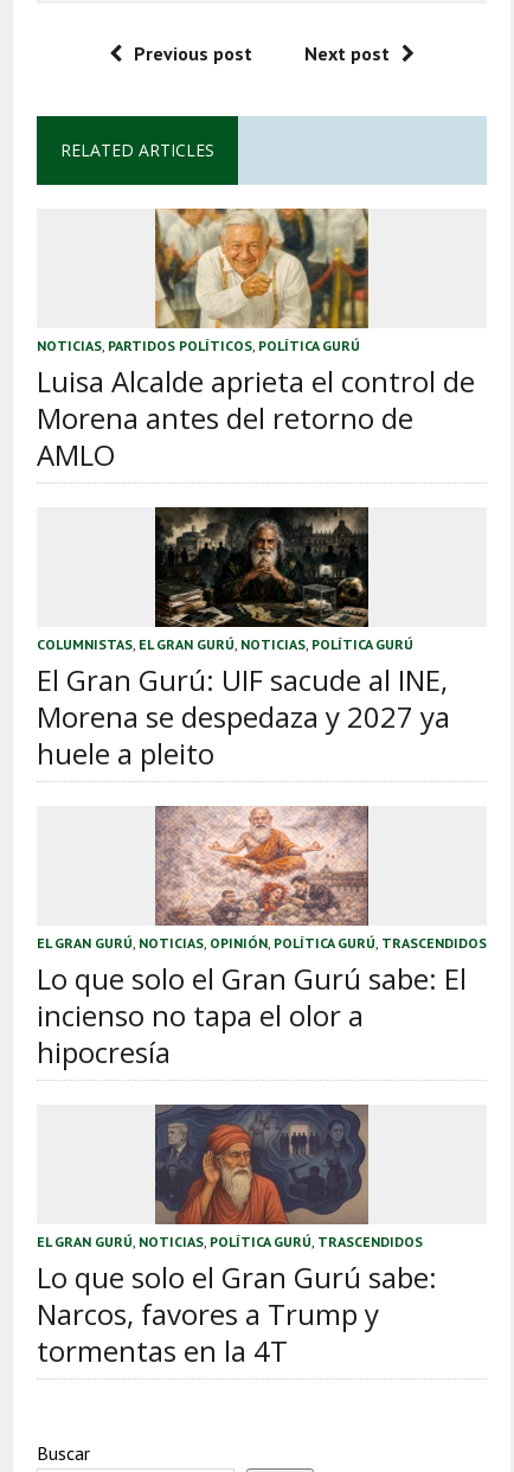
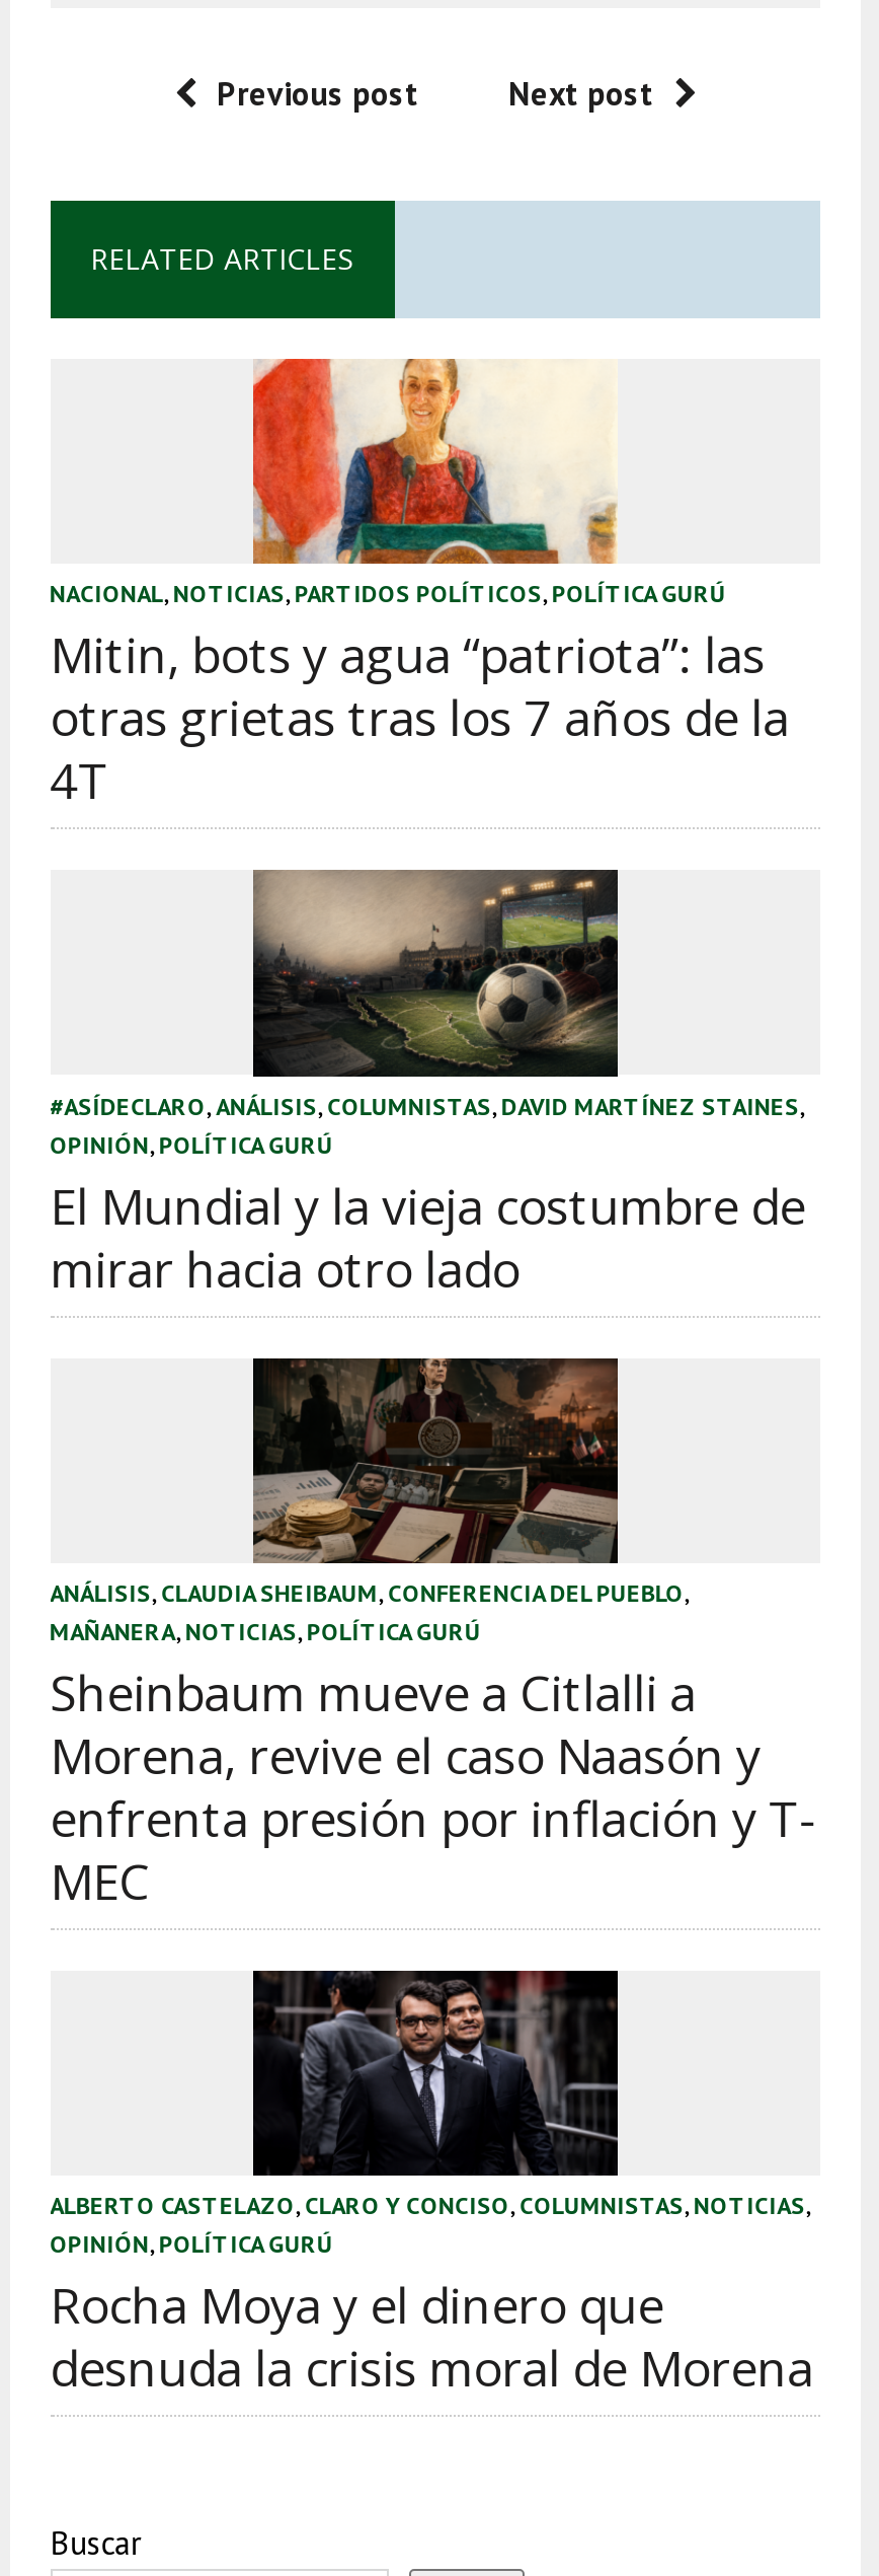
- [image]
- NOTICIAS, PARTIDOS POLÍTICOS, POLÍTICA GURÚ
- Luisa Alcalde aprieta el control de
- Morena antes del retorno de
- AMLO
+ [image]
+ NACIONAL, NOTICIAS, PARTIDOS POLÍTICOS, POLÍTICA GURÚ
+ Mitin, bots y agua “patriota”: las
+ otras grietas tras los 7 años de la
+ 4T

- [image]
- COLUMNISTAS, EL GRAN GURÚ, NOTICIAS, POLÍTICA GURÚ
- El Gran Gurú: UIF sacude al INE,
- Morena se despedaza y 2027 ya
- huele a pleito
+ [image]
+ #ASÍDECLARO, ANÁLISIS, COLUMNISTAS, DAVID MARTÍNEZ STAINES
+ OPINIÓN, POLÍTICA GURÚ
+ El Mundial y la vieja costumbre de
+ mirar hacia otro lado

- [image]
+ [image]

- EL GRAN GURÚ, NOTICIAS, OPINIÓN, POLÍTICA GURÚ, TRASCENDIDOS
- Lo que solo el Gran Gurú sabe: El
- incienso no tapa el olor a
- hipocresía
+ ANÁLISIS, CLAUDIA SHEIBAUM, CONFERENCIA DEL PUEBLO
+ MAÑANERA, NOTICIAS, POLÍTICA GURÚ
+ Sheinbaum mueve a Citlalli a
+ Morena, revive el caso Naasón y
+ enfrenta presión por inflación y T-
+ MEC

- [image]
+ [image]

- EL GRAN GURÚ, NOTICIAS, POLÍTICA GURÚ, TRASCENDIDOS
- Lo que solo el Gran Gurú sabe:
- Narcos, favores a Trump y
- tormentas en la 4T
+ ALBERTO CASTELAZO, CLARO Y CONCISO, COLUMNISTAS, NOTICIAS
+ OPINIÓN, POLÍTICA GURÚ
+ Rocha Moya y el dinero que
+ desnuda la crisis moral de Morena
